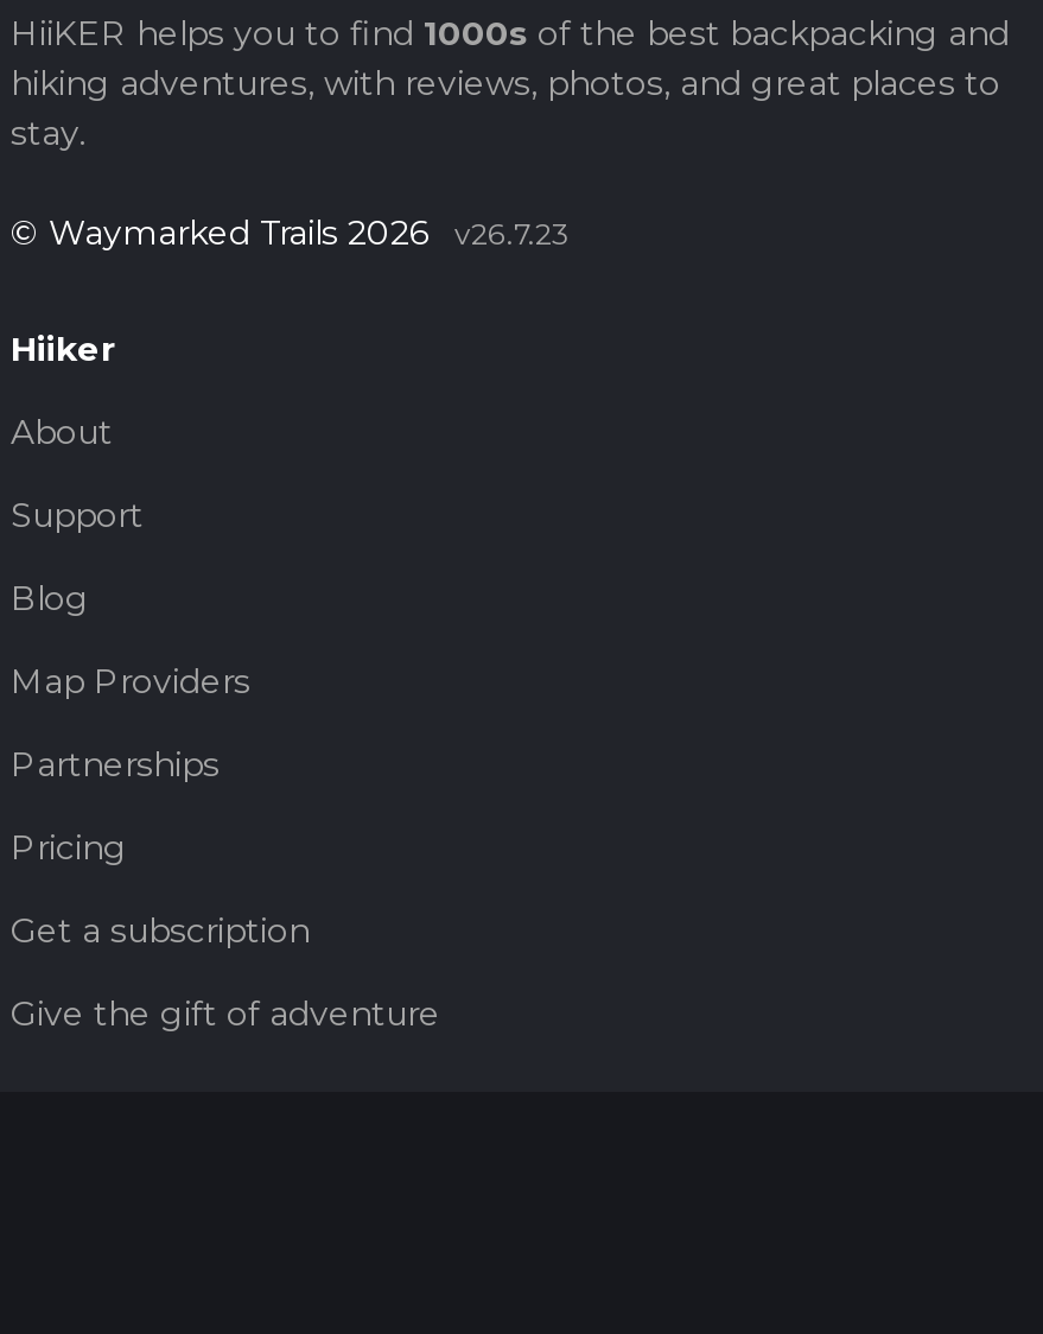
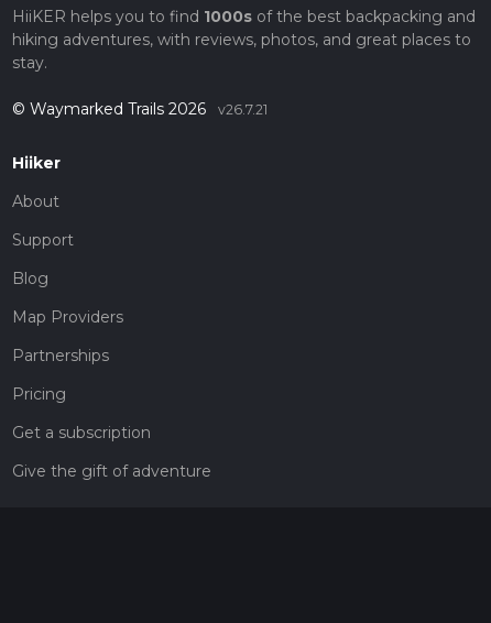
- © Waymarked Trails 2026 v26.7.23
+ © Waymarked Trails 2026 v26.7.21
